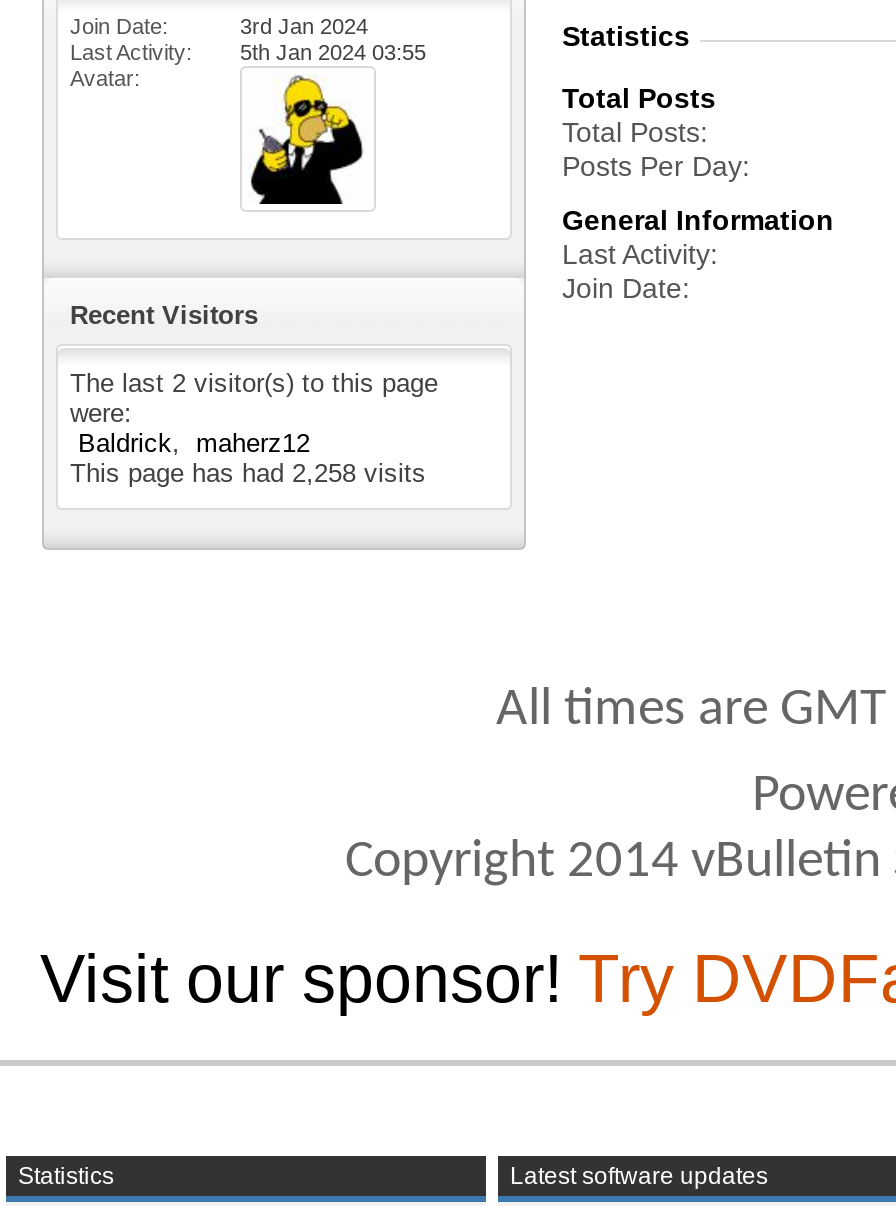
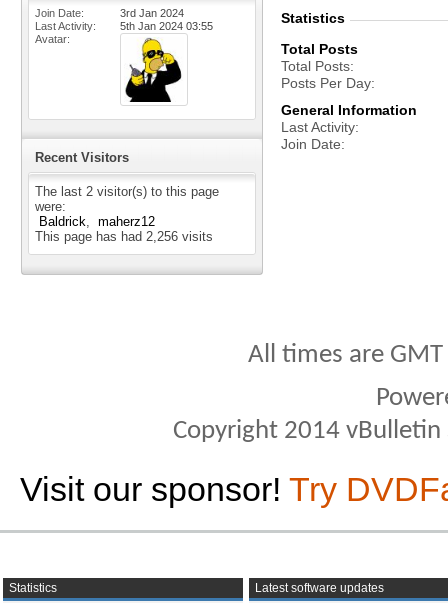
- This page has had 2,258 visits
+ This page has had 2,256 visits
